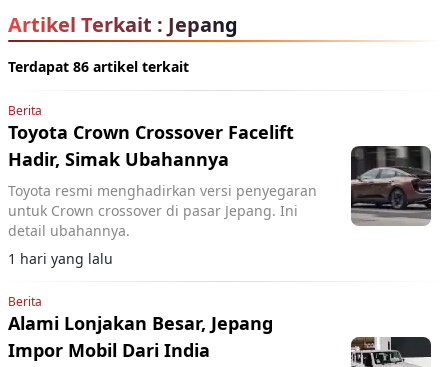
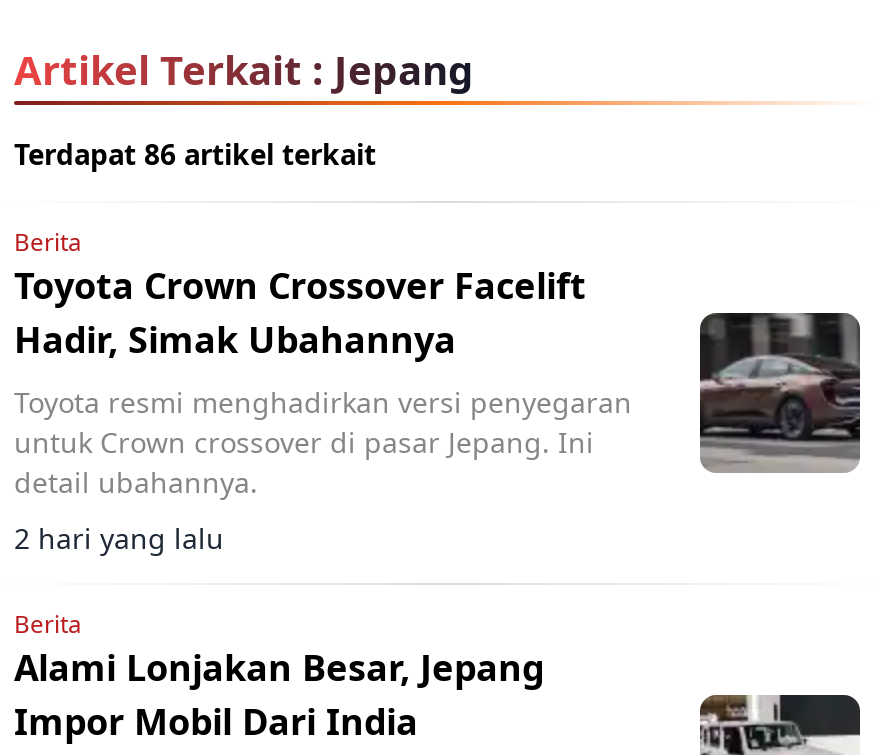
- 1 hari yang lalu
+ 2 hari yang lalu
